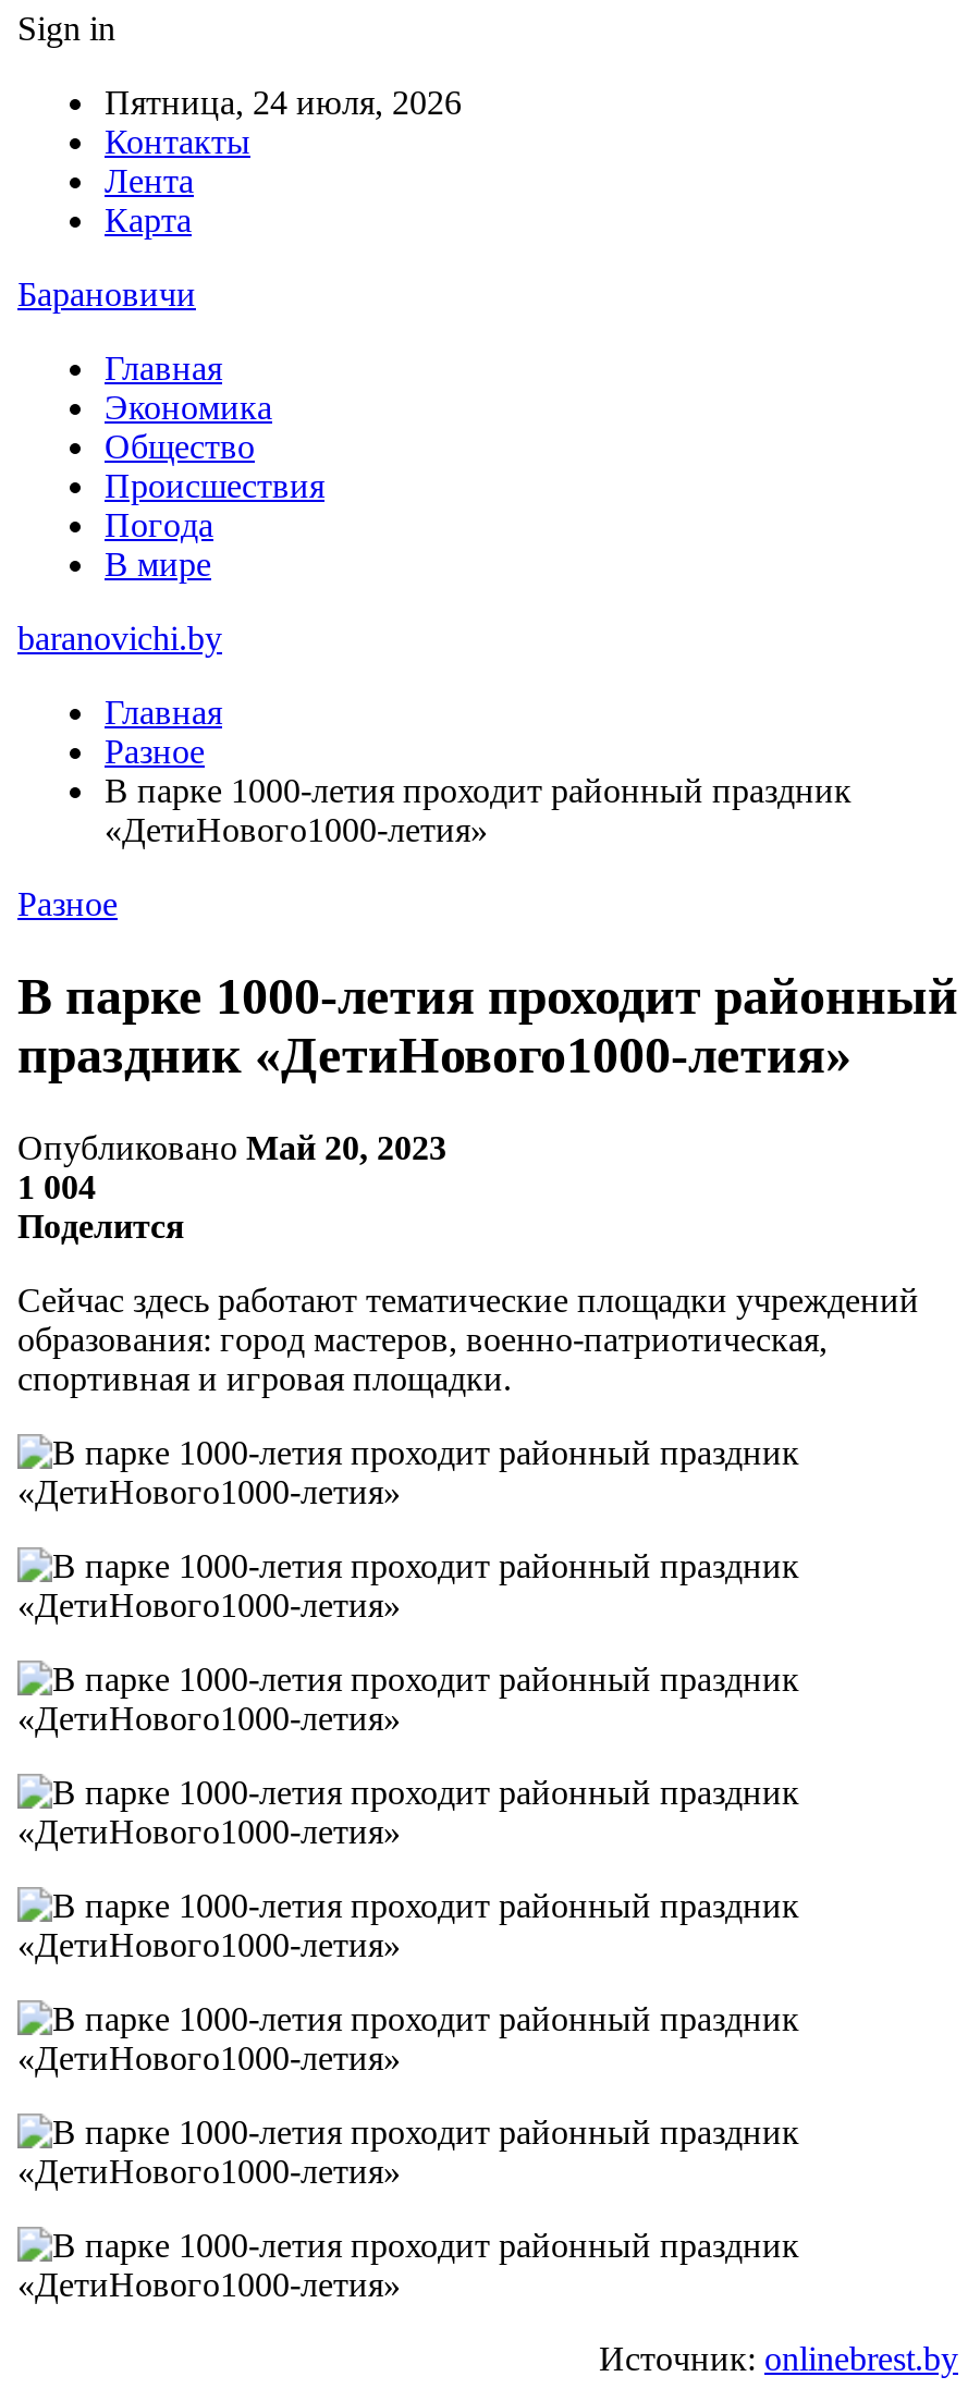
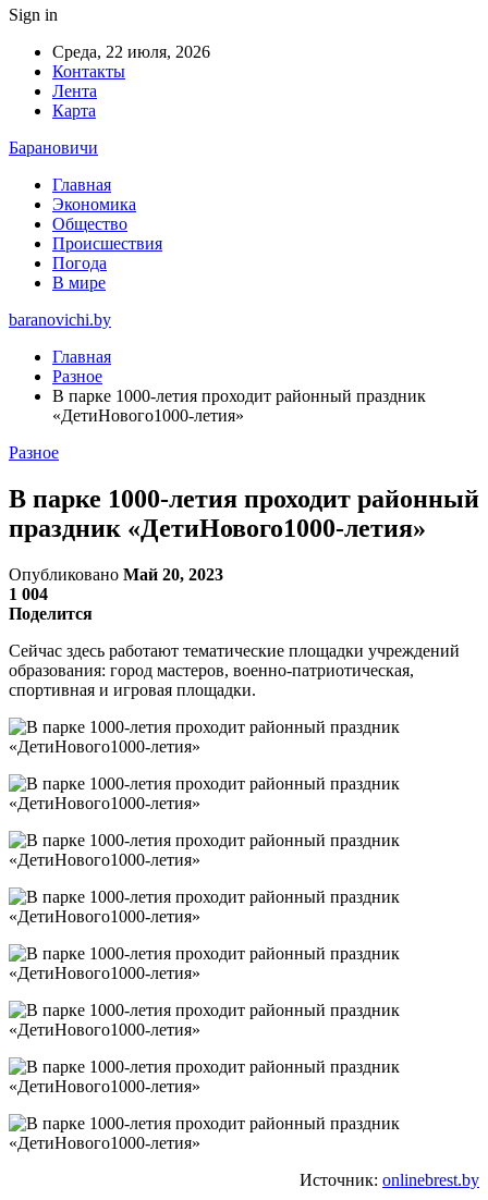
- Пятница, 24 июля, 2026
+ Среда, 22 июля, 2026
